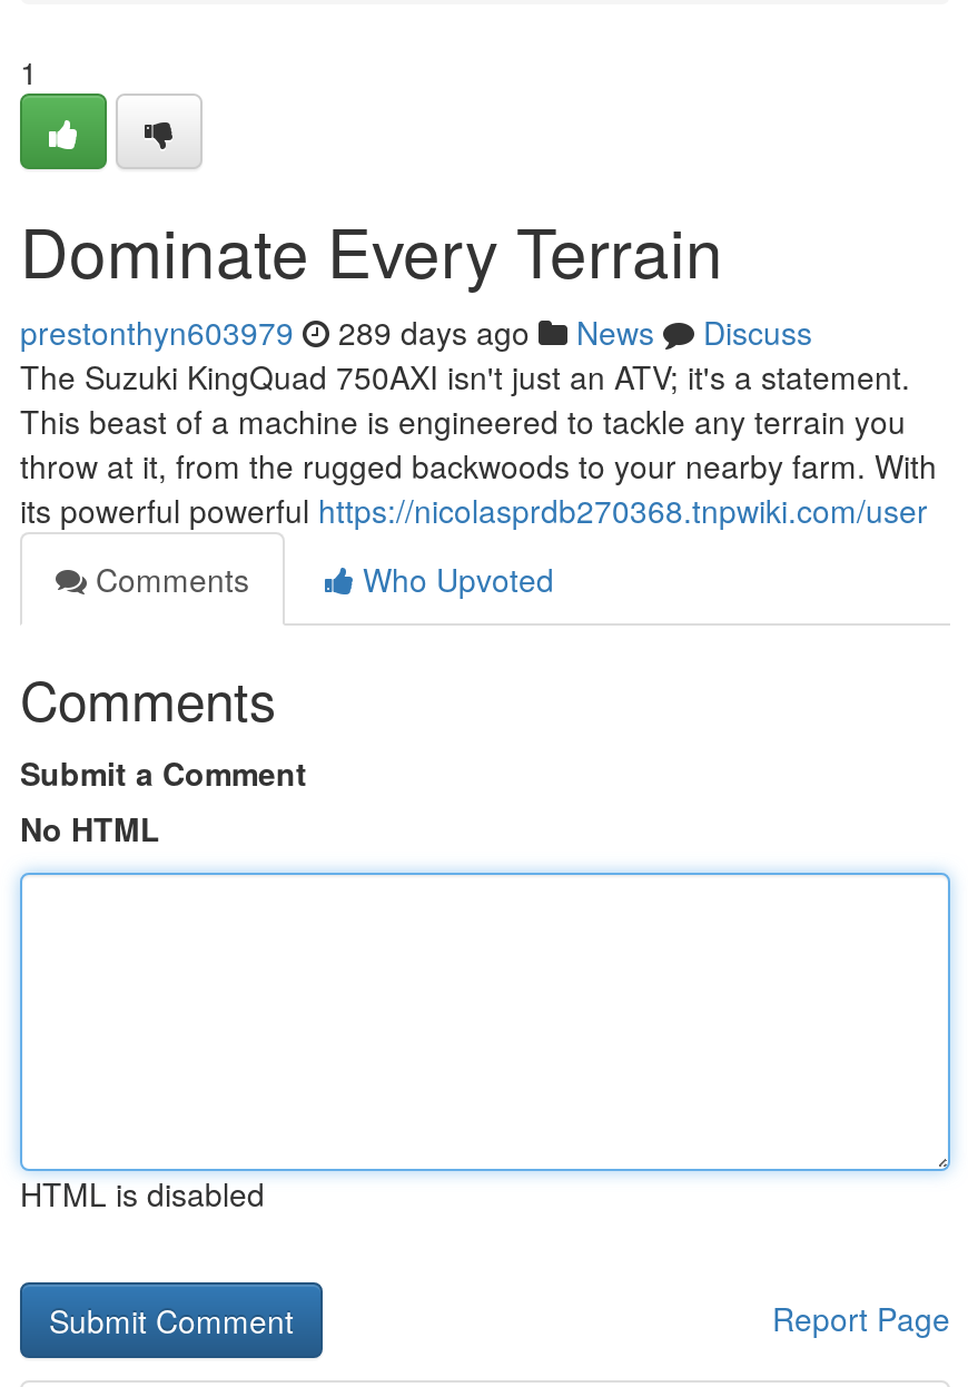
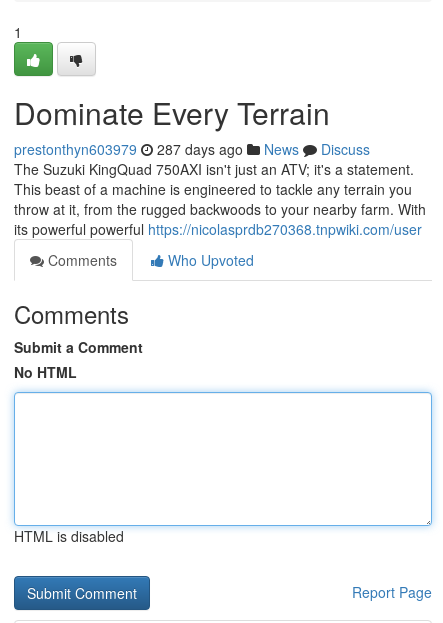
- prestonthyn603979 289 days ago News Discuss
+ prestonthyn603979 287 days ago News Discuss
